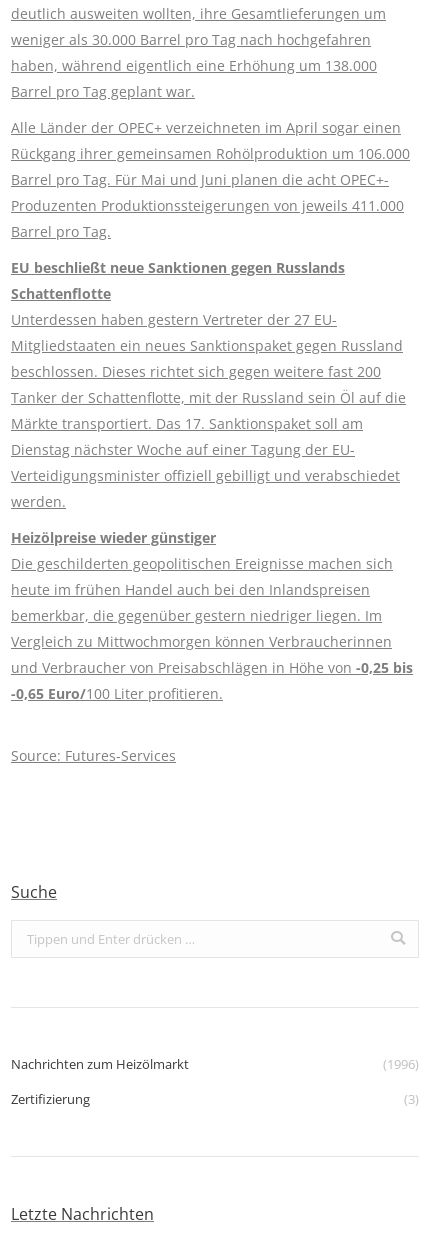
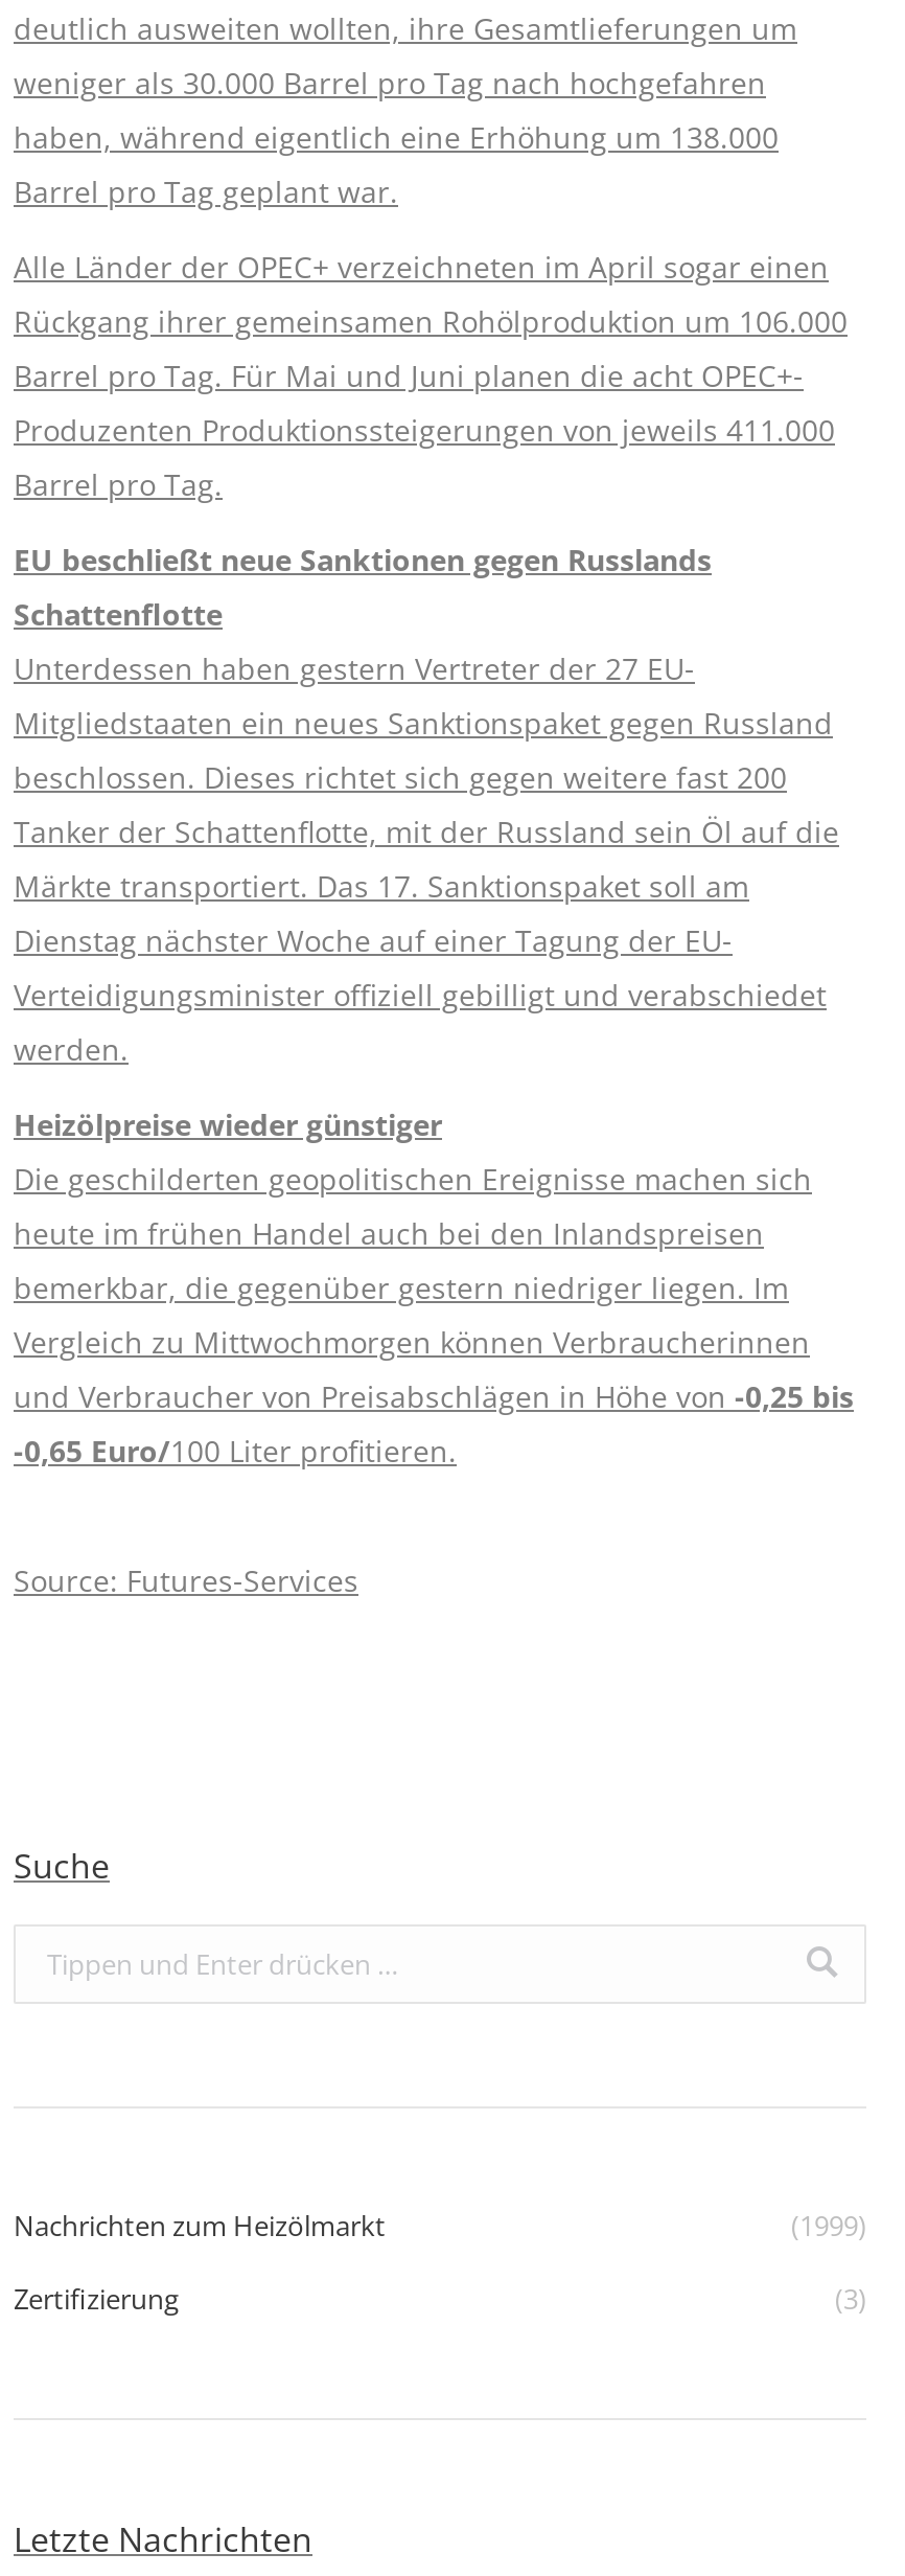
- (1996)
+ (1999)
